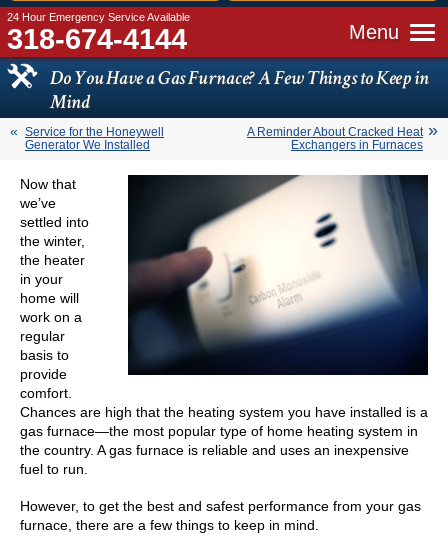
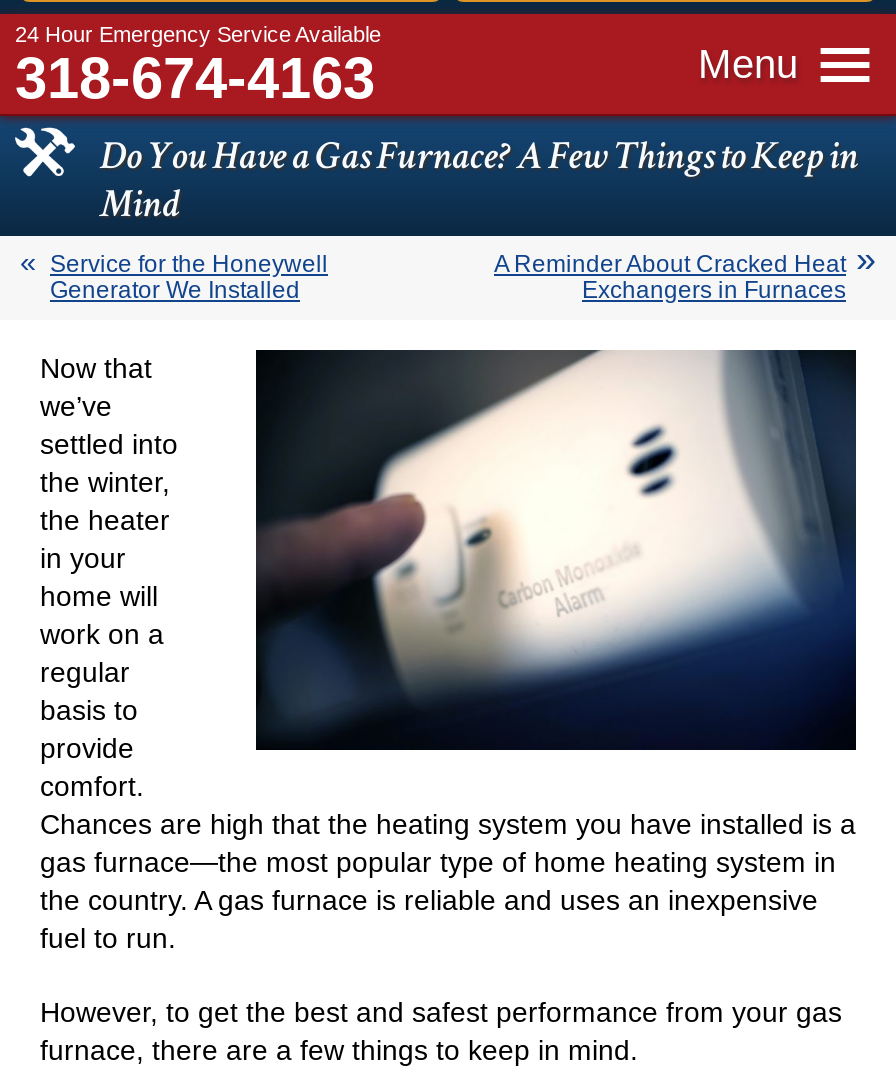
- 318-674-4144
+ 318-674-4163
